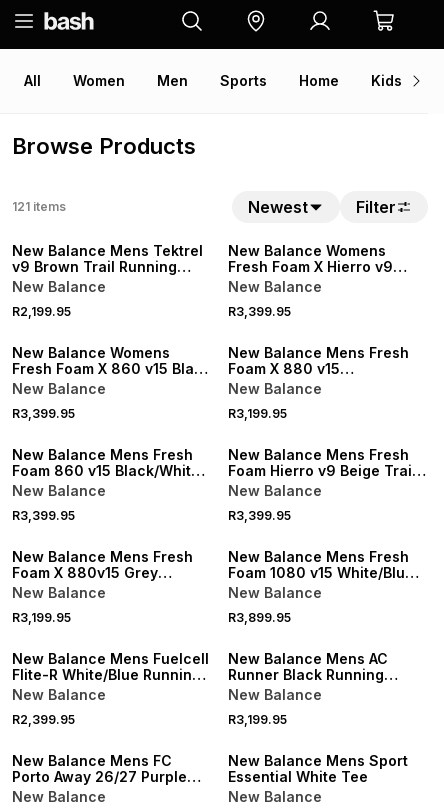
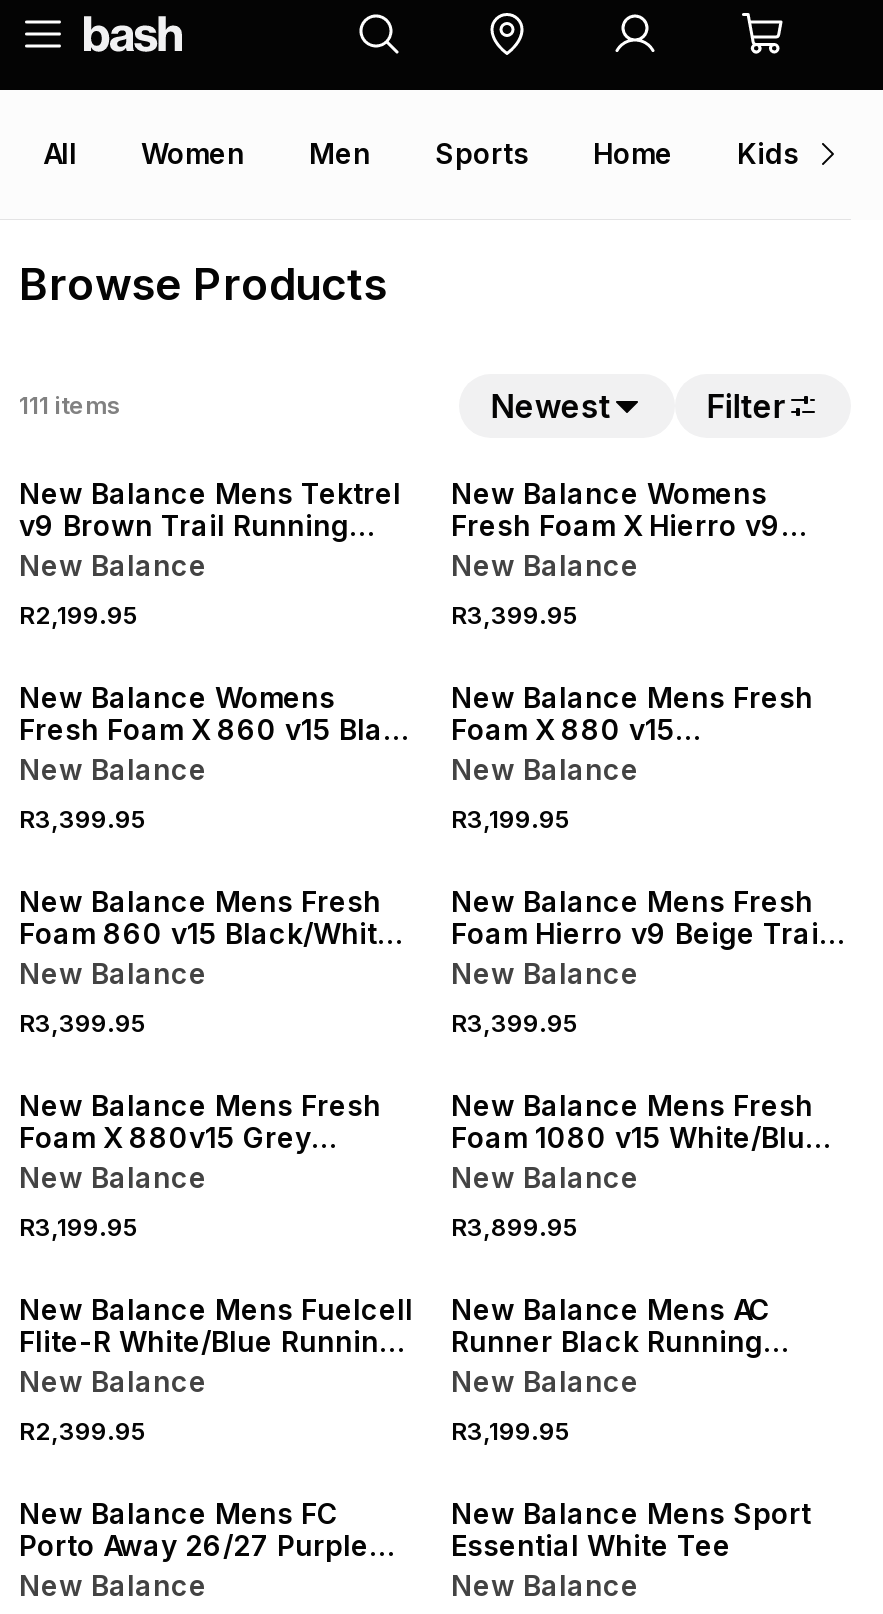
- 121 items
+ 111 items
